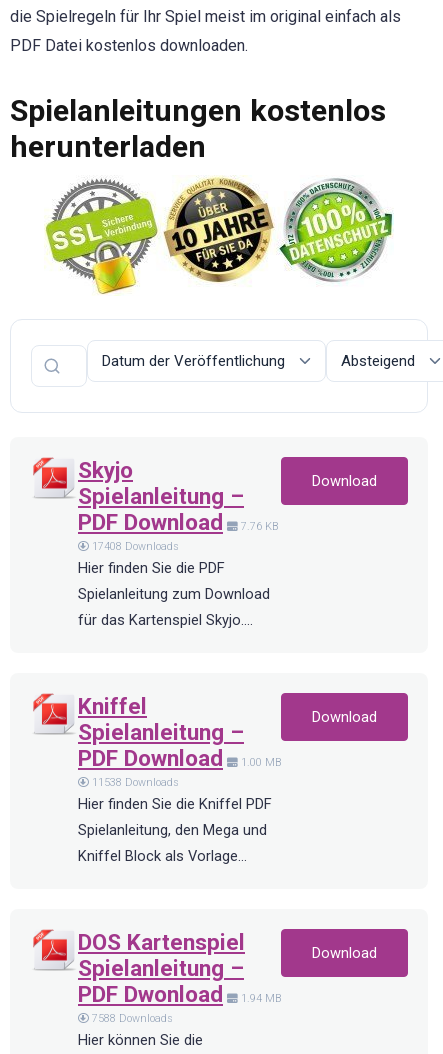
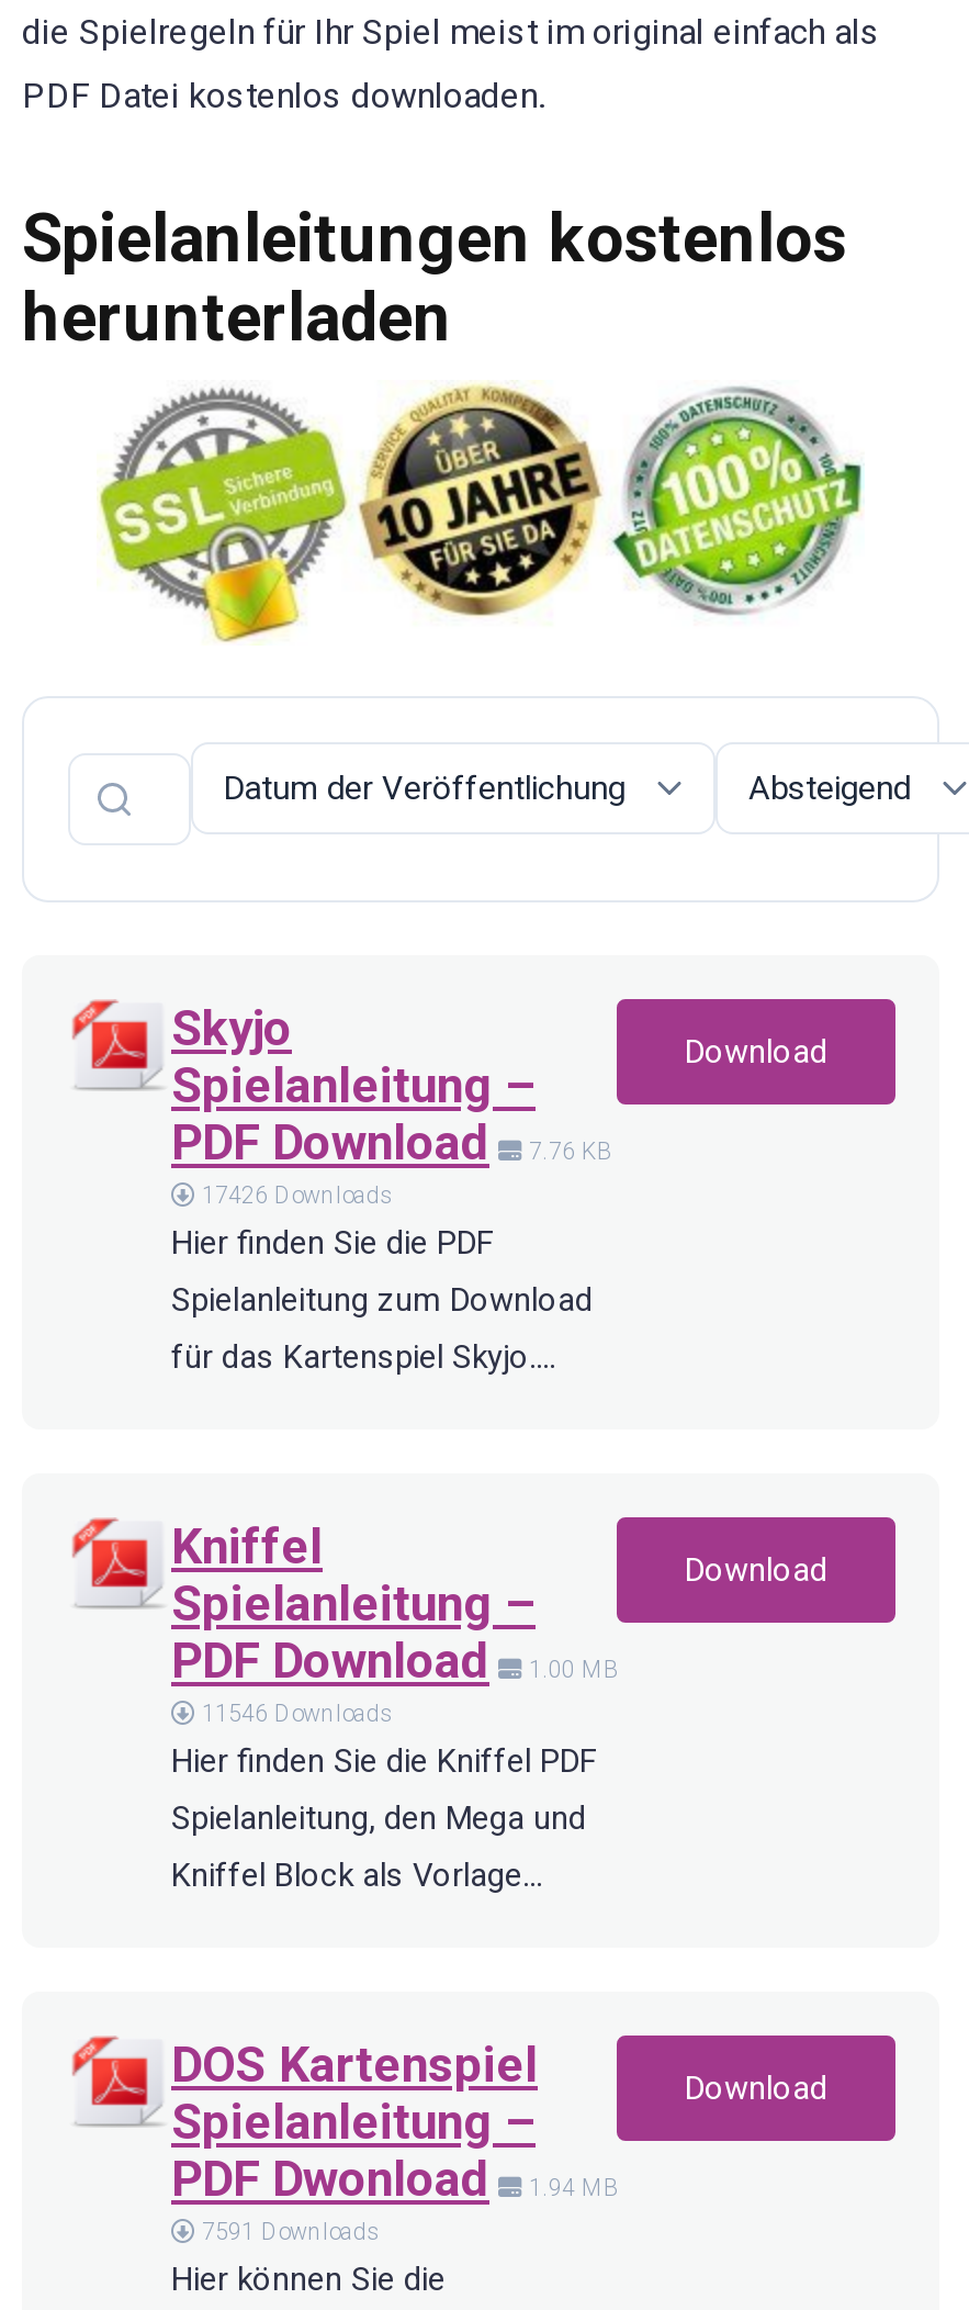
- 17408 Downloads
+ 17426 Downloads

- 11538 Downloads
+ 11546 Downloads

- 7588 Downloads
+ 7591 Downloads
